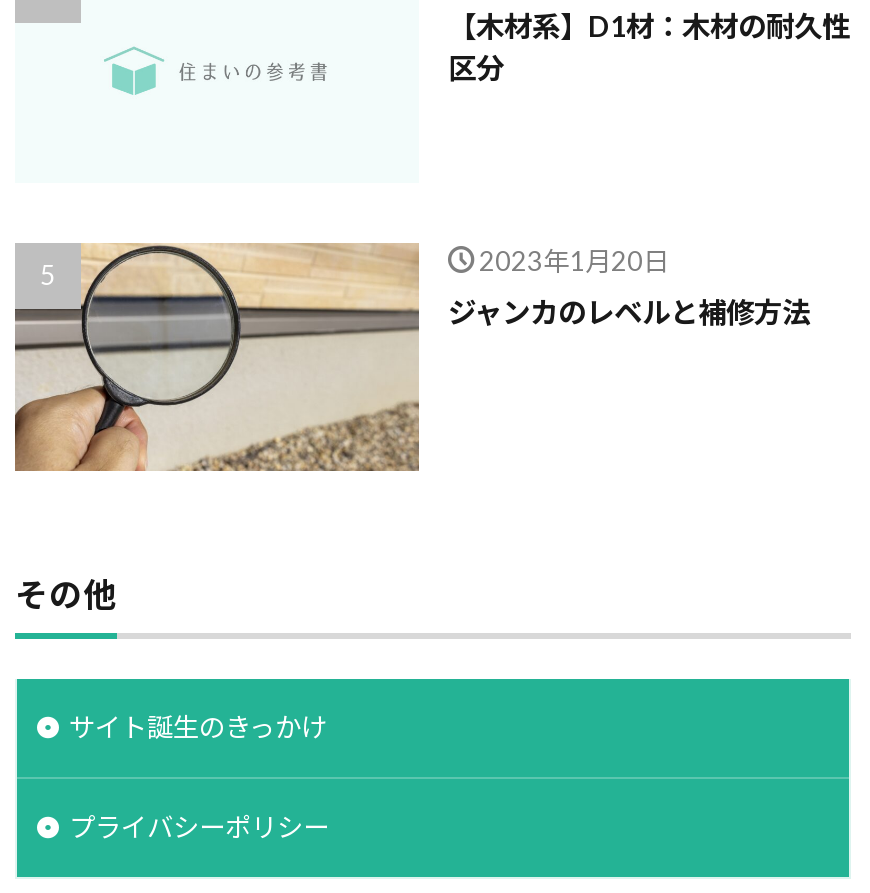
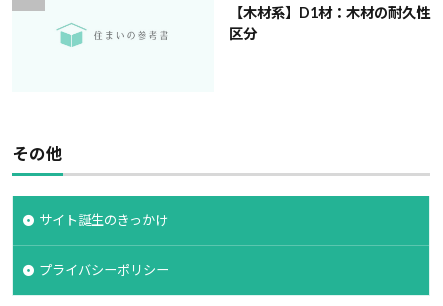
- [image]
- 2023年1月20日
- ジャンカのレベルと補修方法
